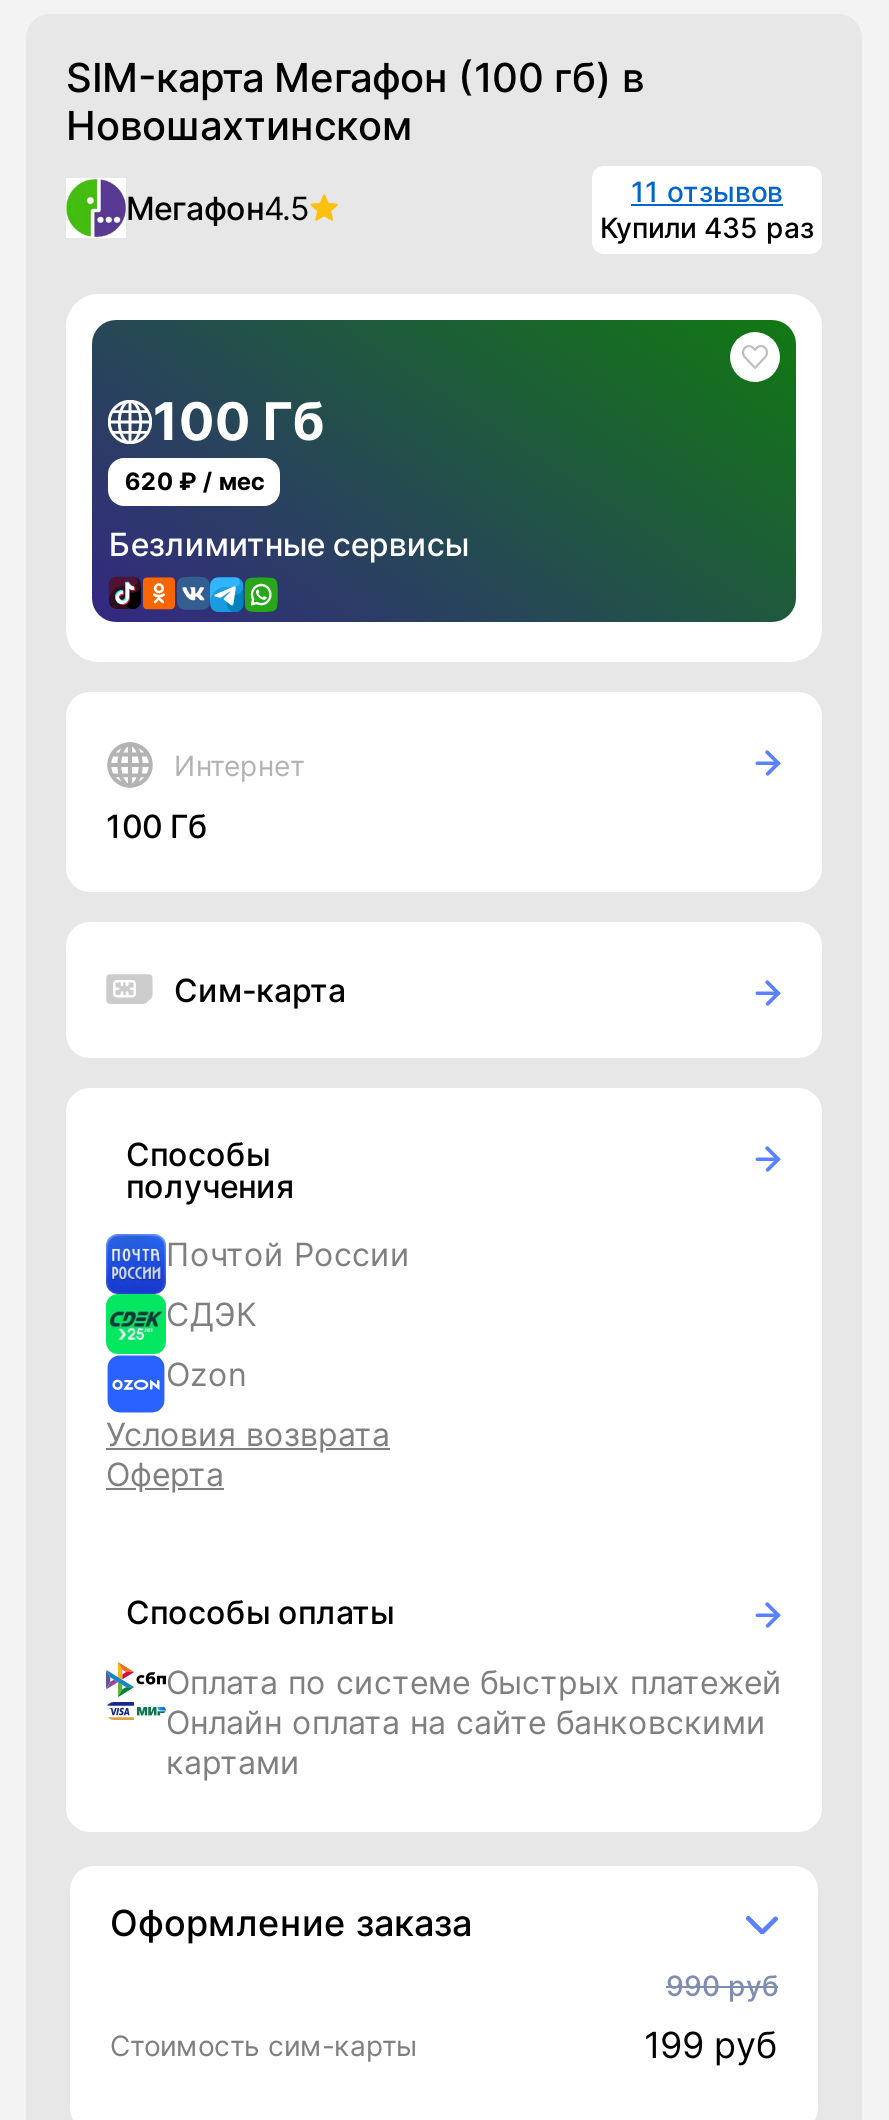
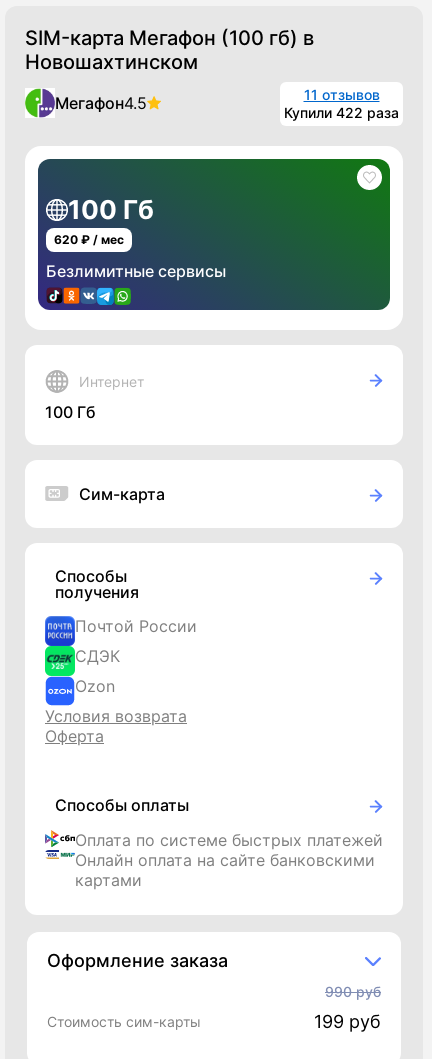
- Купили 435 раз
+ Купили 422 раза
